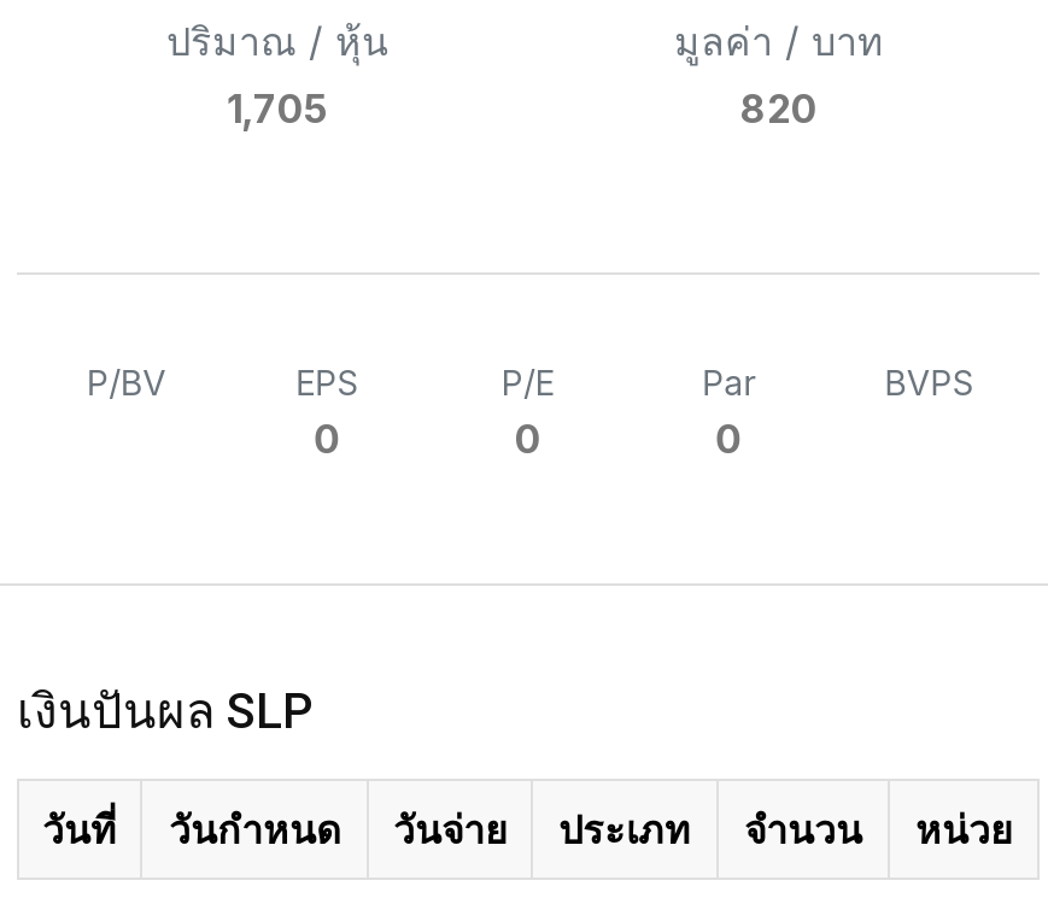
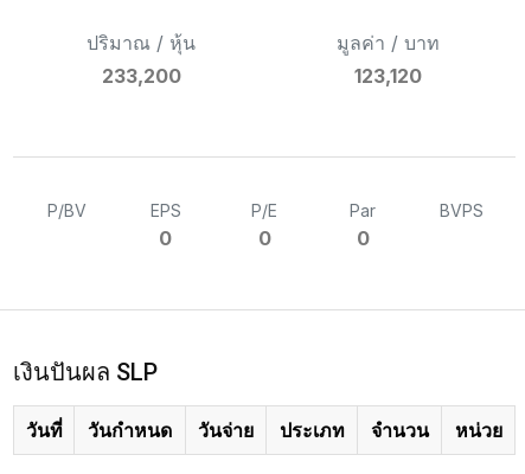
- 1,705
+ 233,200

- 820
+ 123,120
